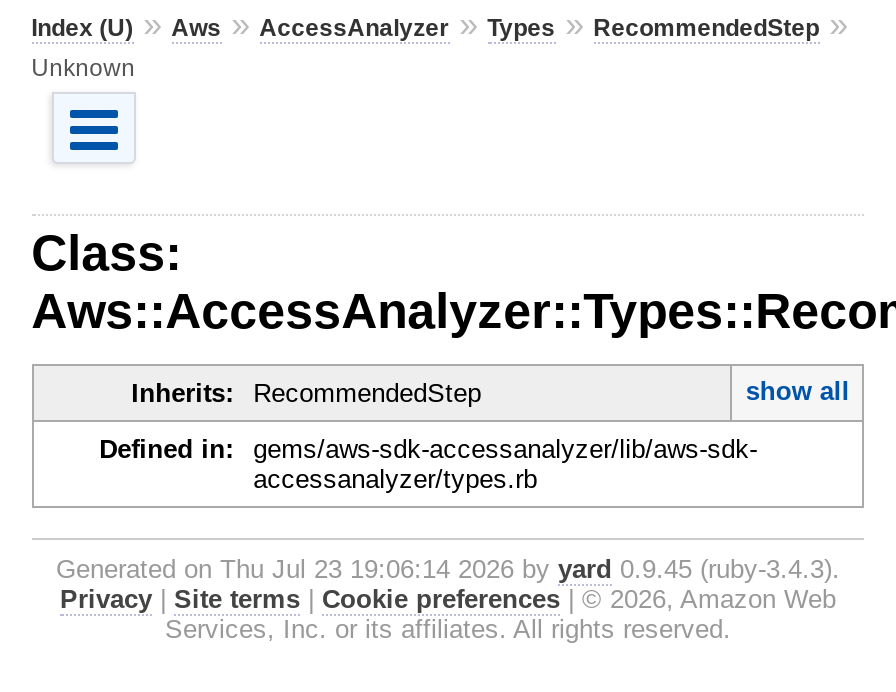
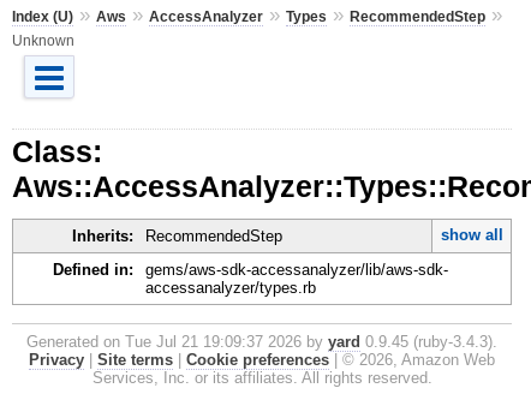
- Generated on Thu Jul 23 19:06:14 2026 by yard 0.9.45 (ruby-3.4.3).
+ Generated on Tue Jul 21 19:09:37 2026 by yard 0.9.45 (ruby-3.4.3).
